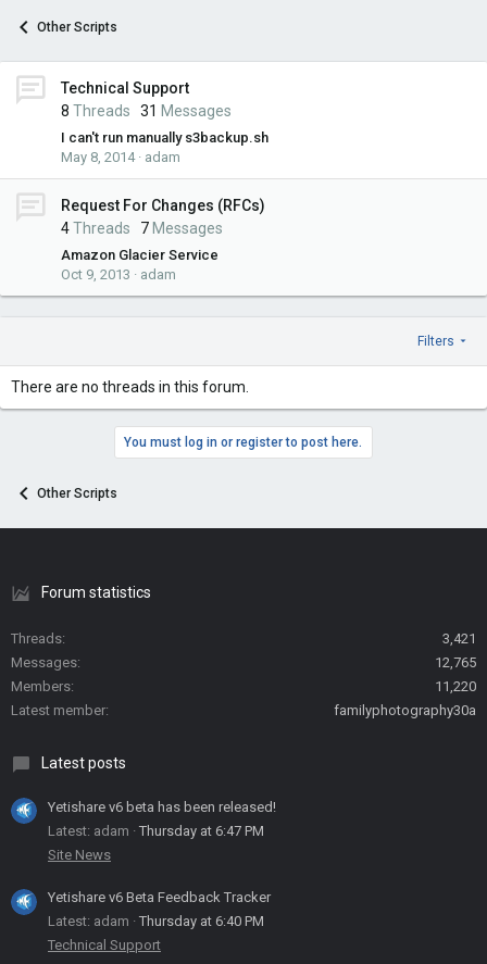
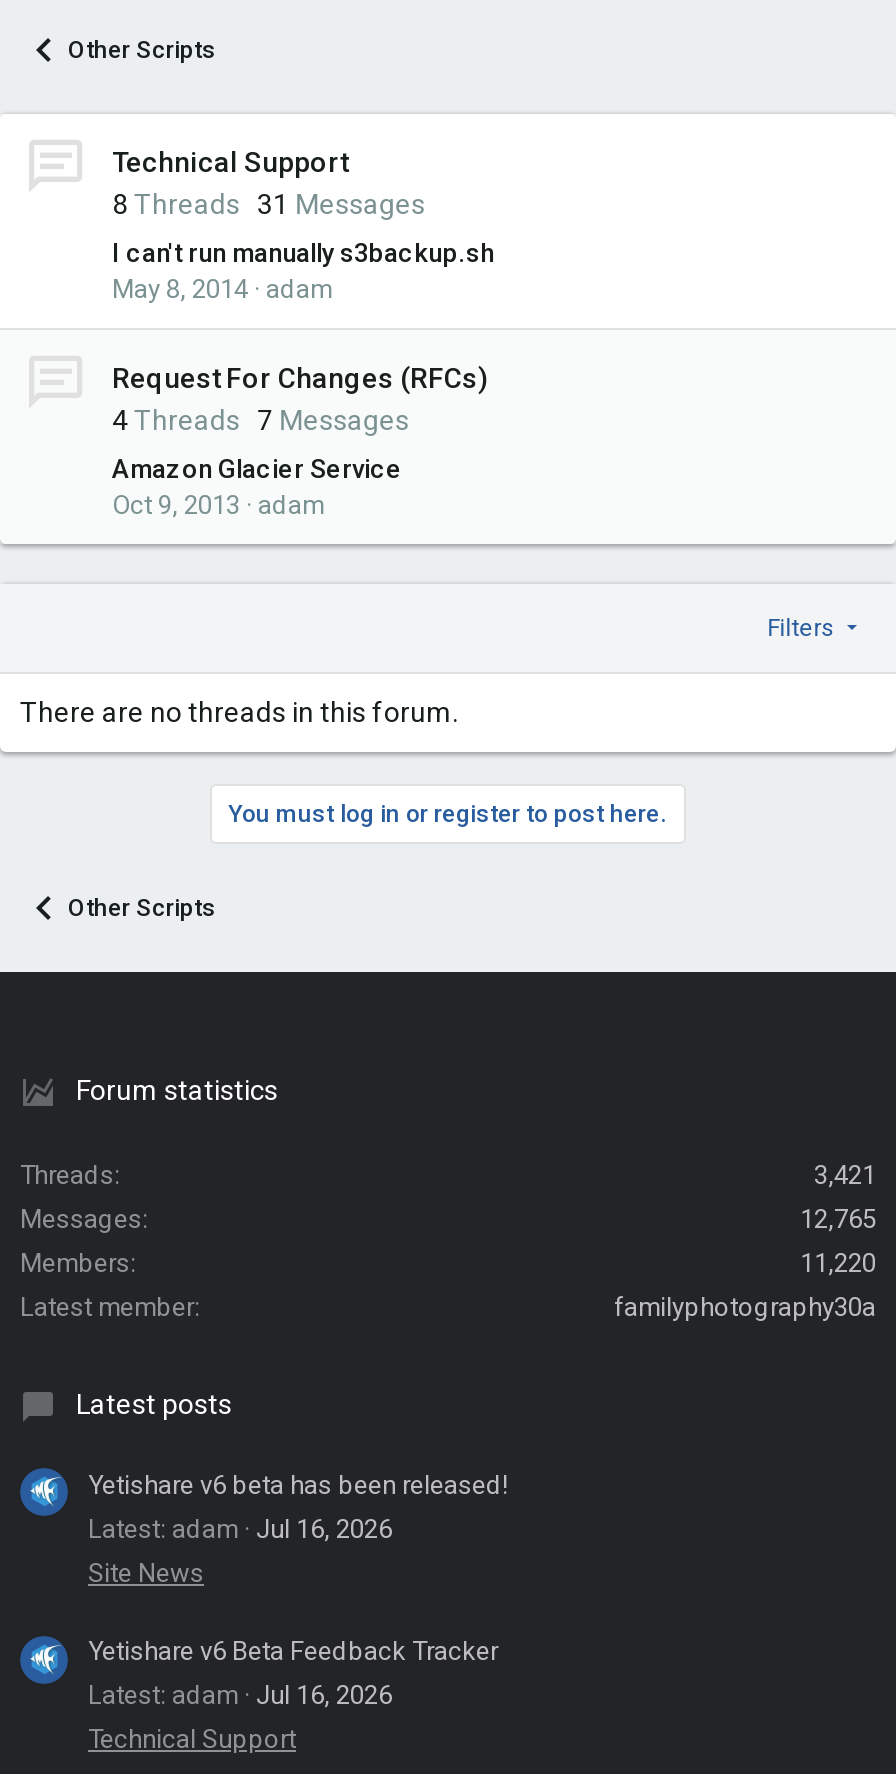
- Latest: adam Thursday at 6:47 PM
+ Latest: adam Jul 16, 2026

- Latest: adam Thursday at 6:40 PM
+ Latest: adam Jul 16, 2026
